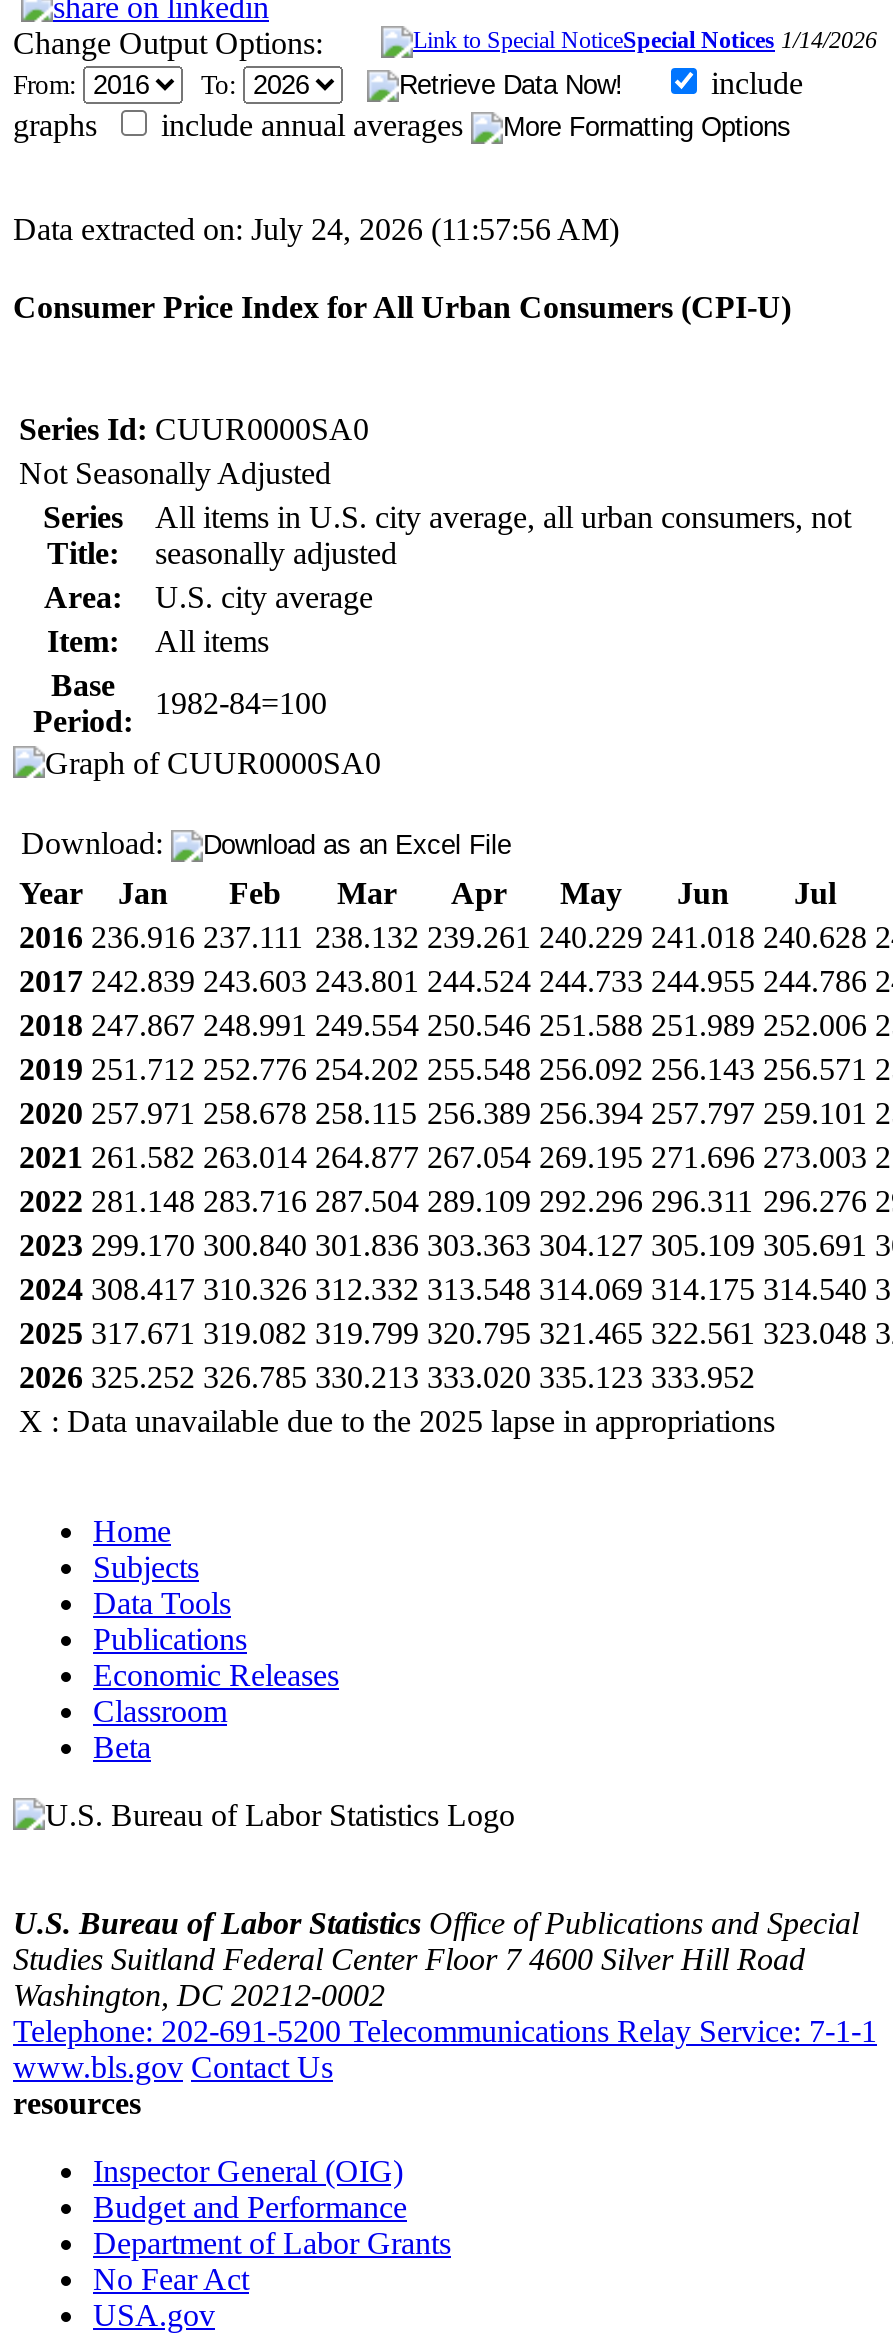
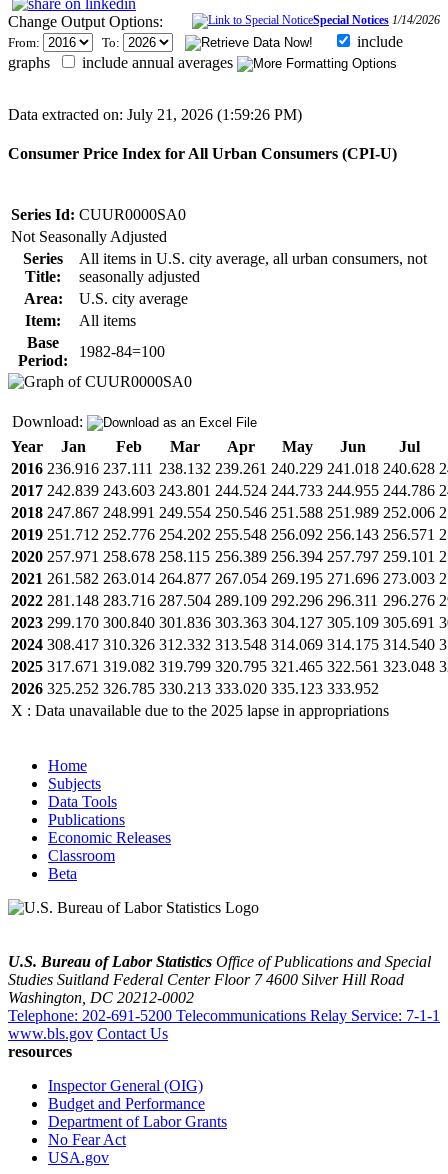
- Data extracted on: July 24, 2026 (11:57:56 AM)
+ Data extracted on: July 21, 2026 (1:59:26 PM)
